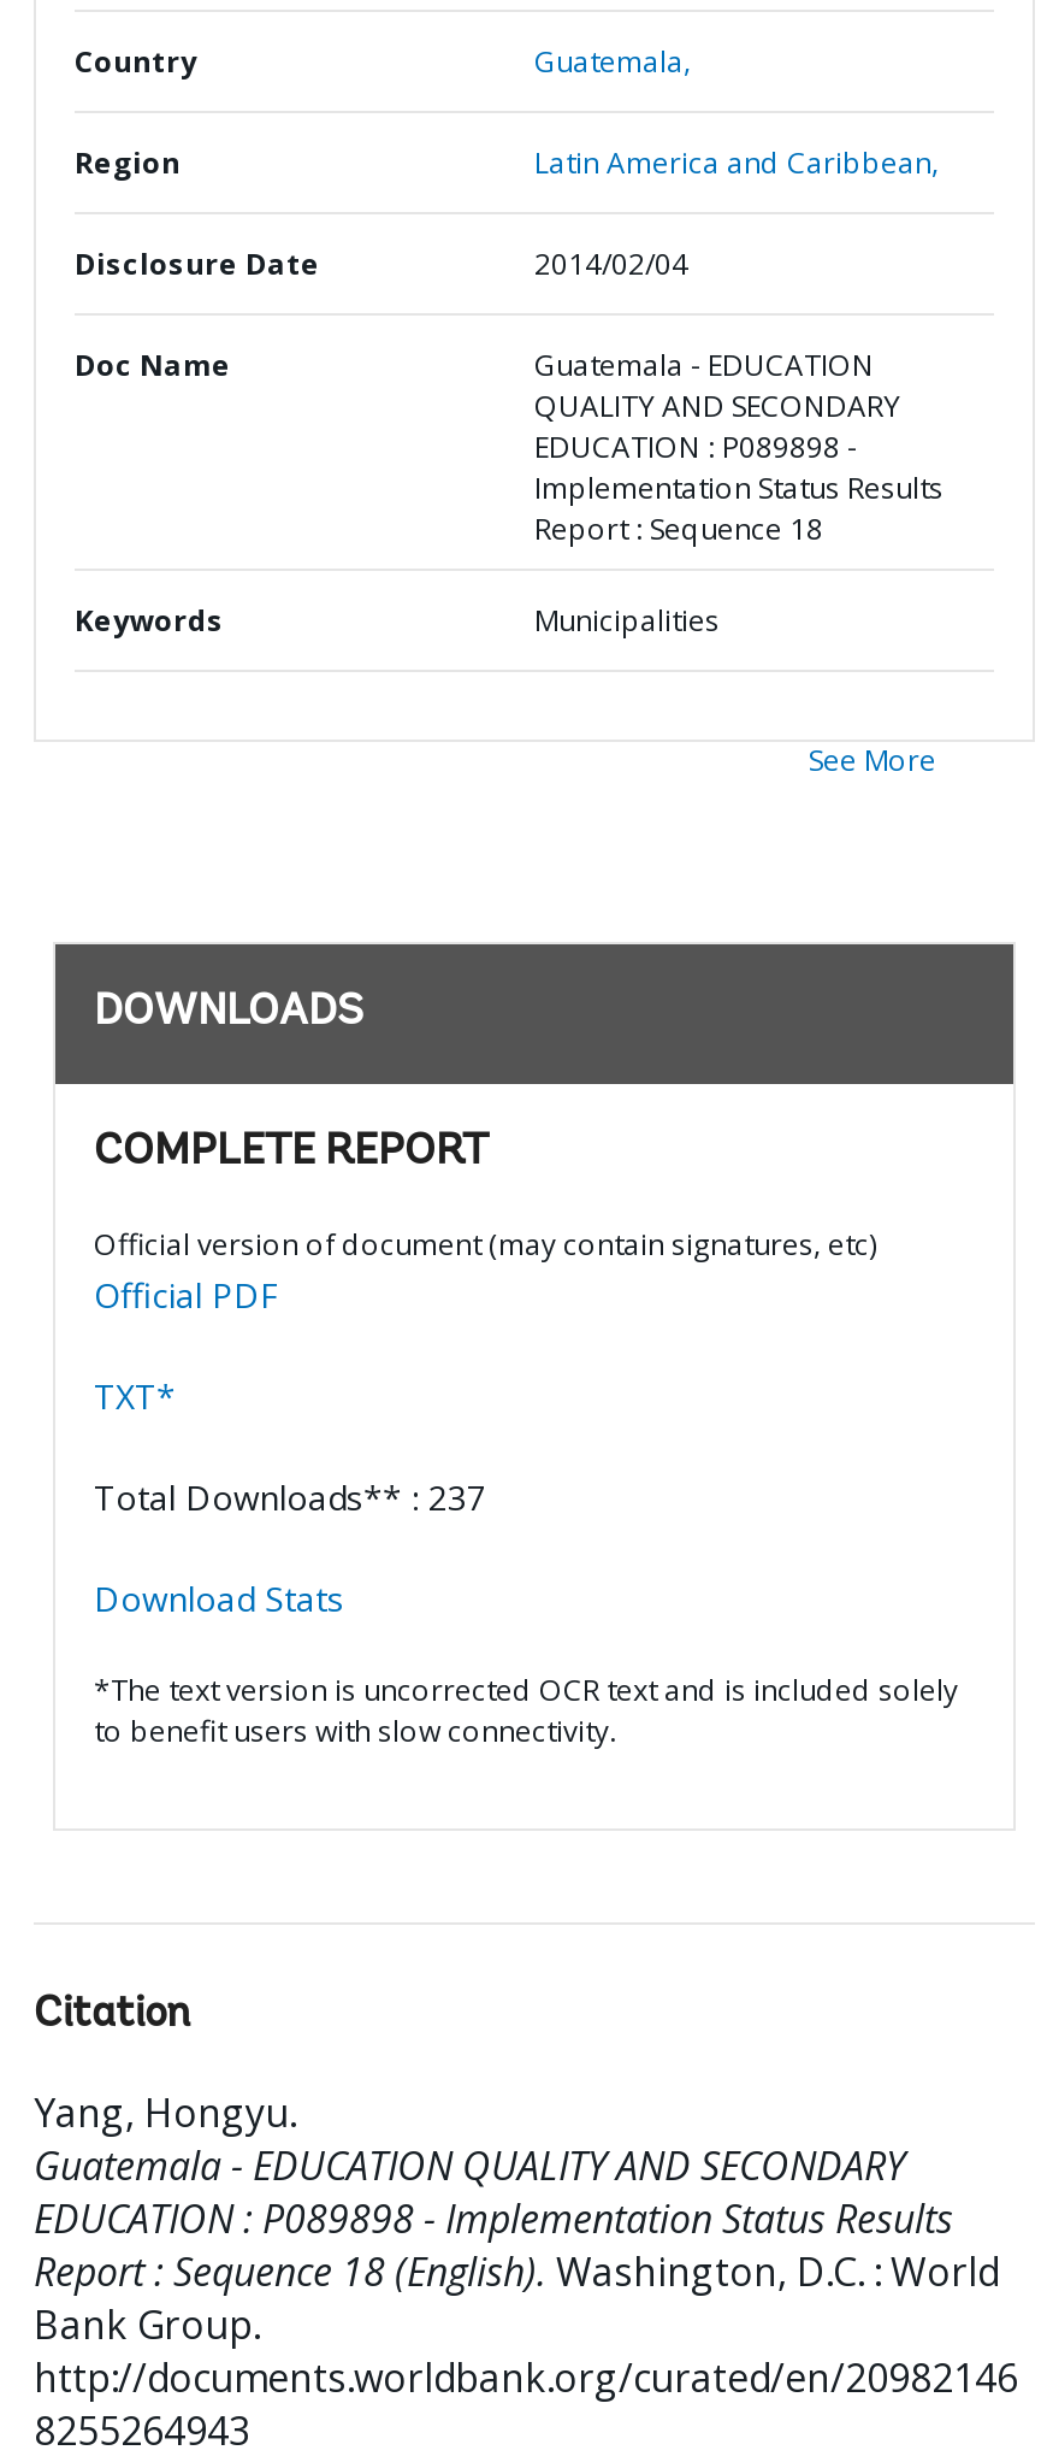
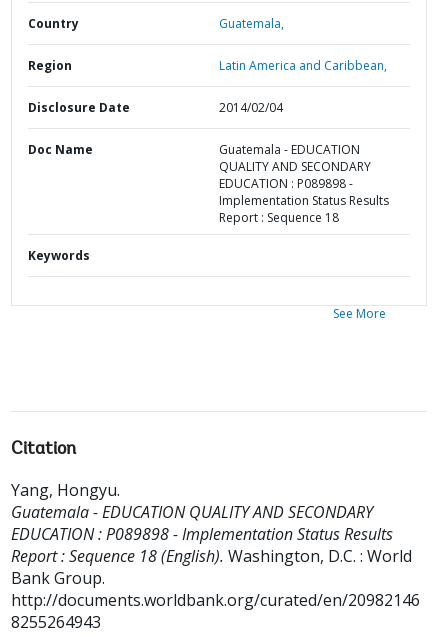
- Municipalities

- DOWNLOADS
- COMPLETE REPORT
- Official version of document (may contain signatures, etc)
- Official PDF
- TXT*
- Total Downloads** : 237
- Download Stats
- *The text version is uncorrected OCR text and is included solely
- to benefit users with slow connectivity.
